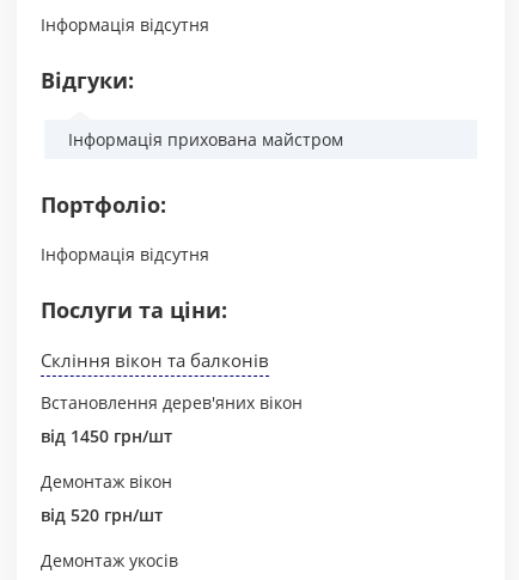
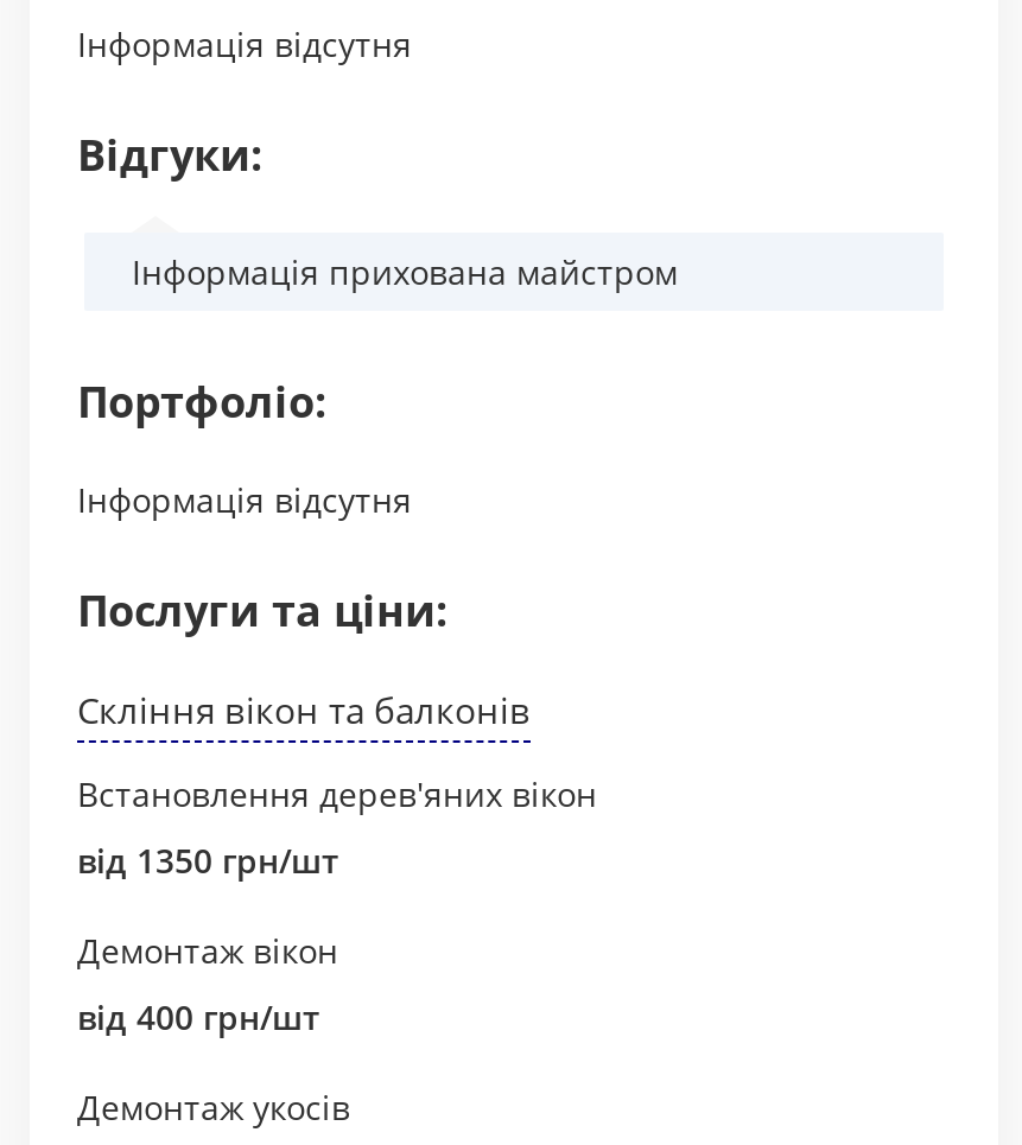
- від 1450 грн/шт
+ від 1350 грн/шт

- від 520 грн/шт
+ від 400 грн/шт
